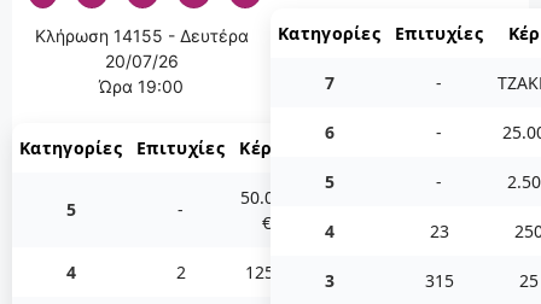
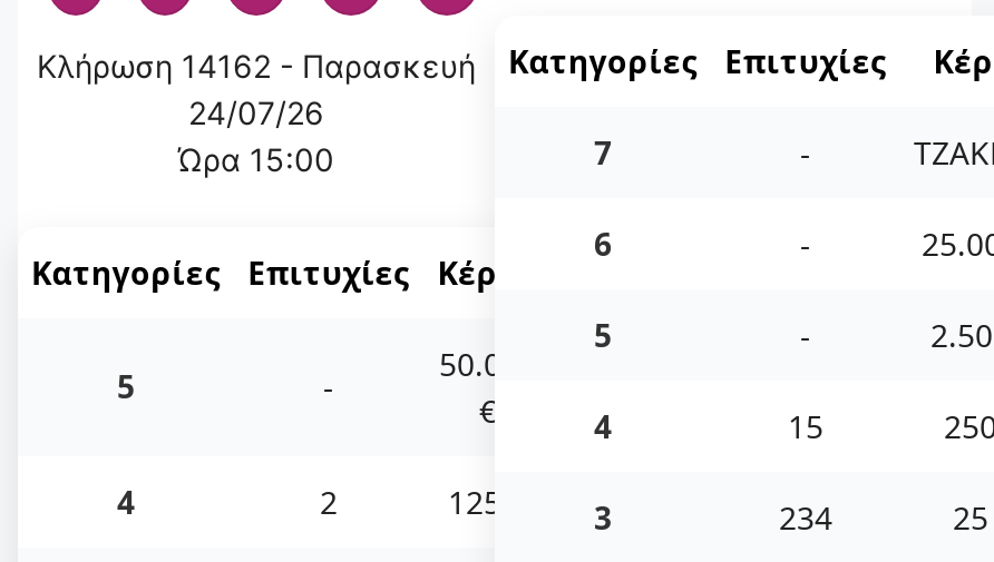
- Κλήρωση 14155 - Δευτέρα
+ Κλήρωση 14162 - Παρασκευή

- 20/07/26
+ 24/07/26

- Ώρα 19:00
+ Ώρα 15:00

- 23
+ 15

- 315
+ 234
